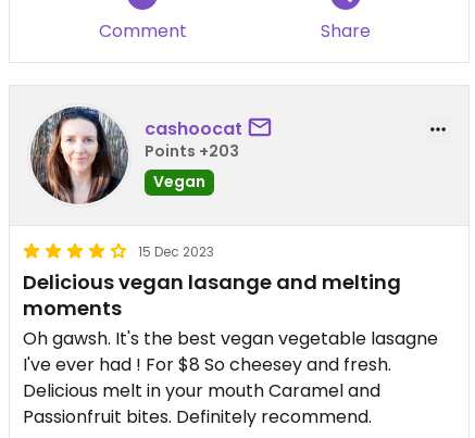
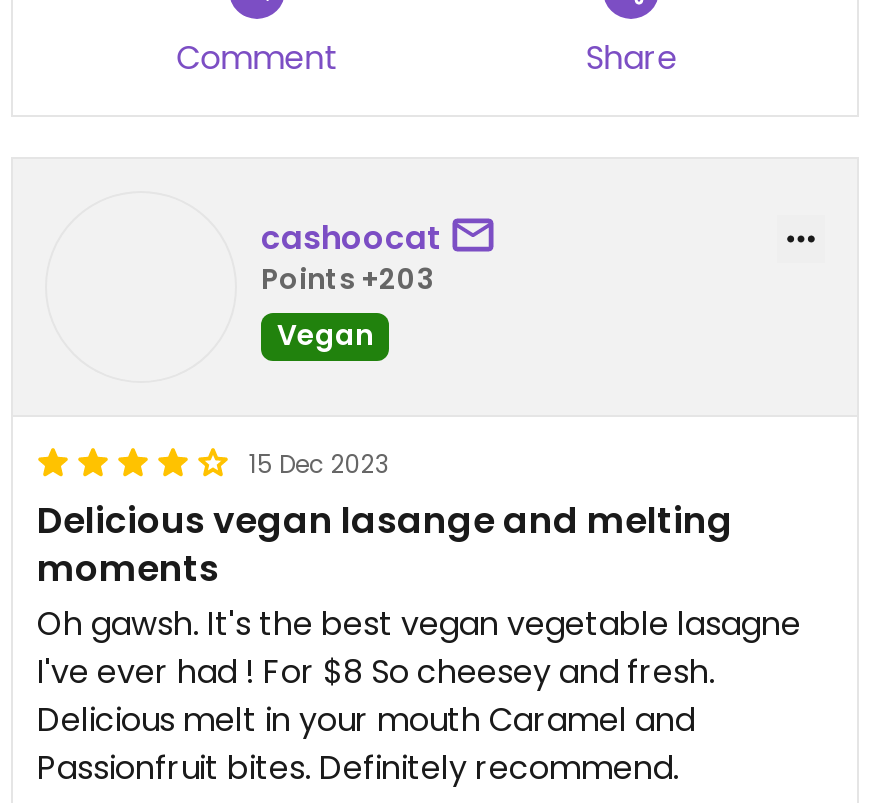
- [image]
